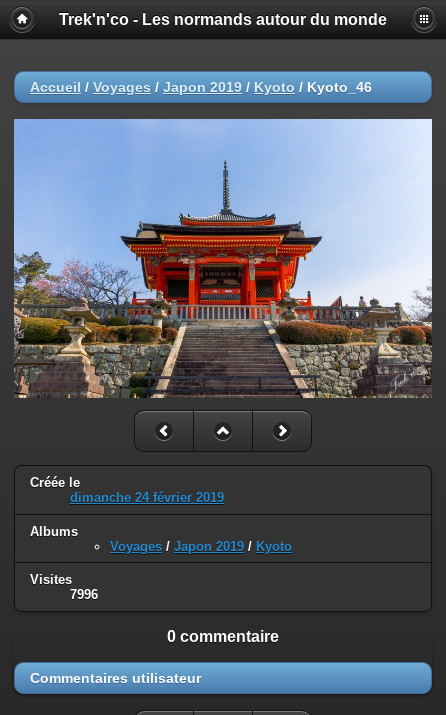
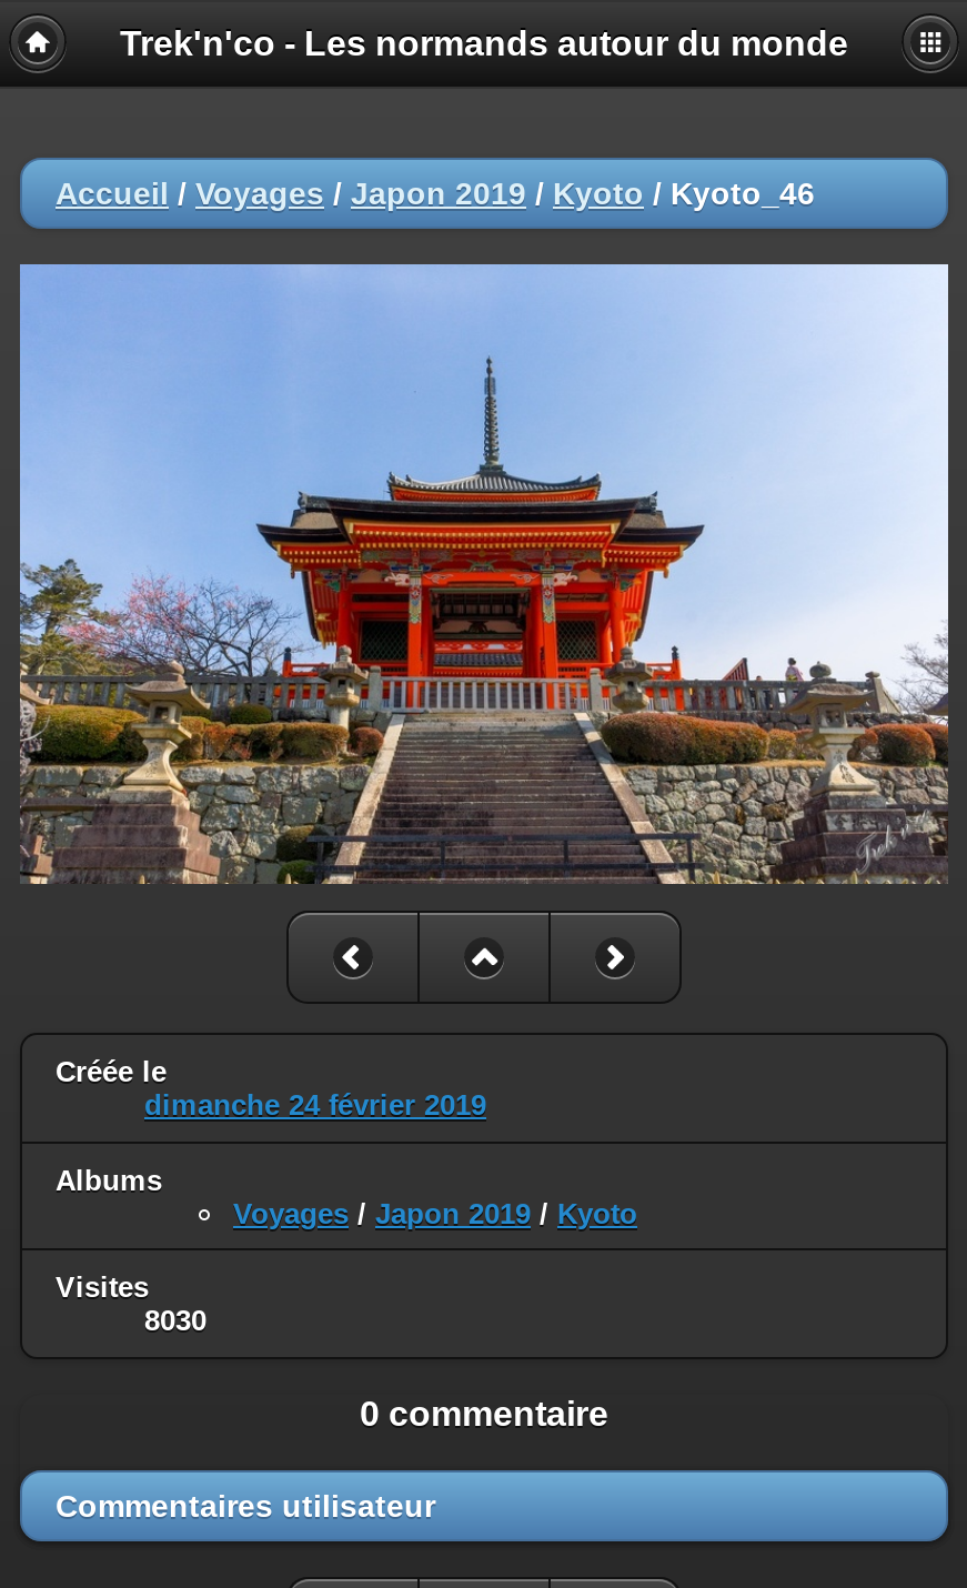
- 7996
+ 8030
